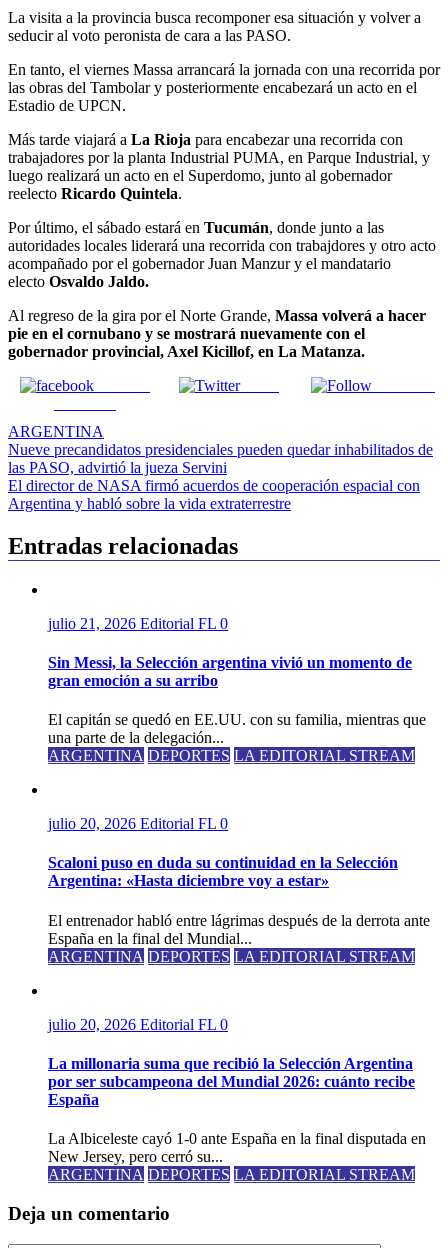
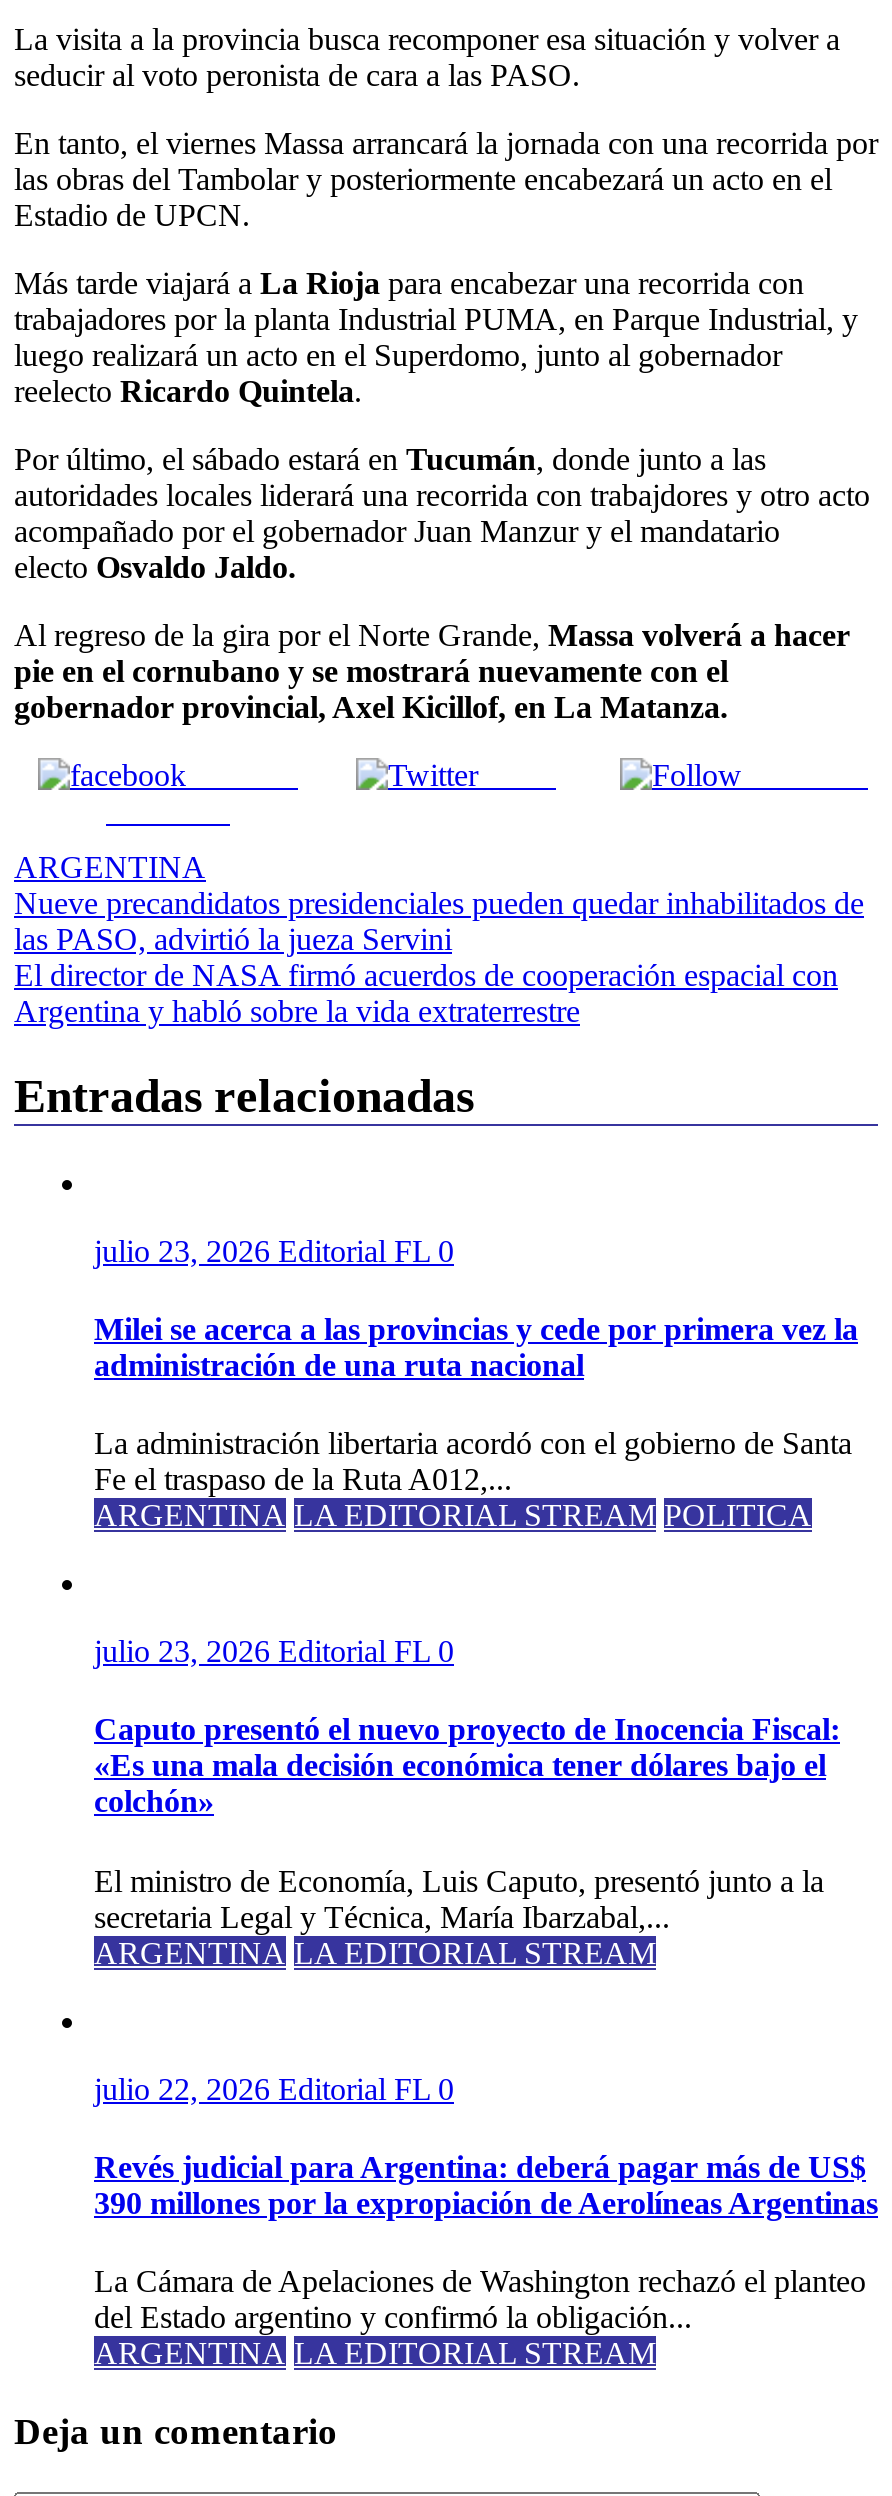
- julio 21, 2026 Editorial FL 0
+ julio 23, 2026 Editorial FL 0

- Sin Messi, la Selección argentina vivió un momento de
- gran emoción a su arribo
+ Milei se acerca a las provincias y cede por primera vez la
+ administración de una ruta nacional

- El capitán se quedó en EE.UU. con su familia, mientras que
- una parte de la delegación...
- ARGENTINA DEPORTES LA EDITORIAL STREAM
+ La administración libertaria acordó con el gobierno de Santa
+ Fe el traspaso de la Ruta A012,...
+ ARGENTINA LA EDITORIAL STREAM POLITICA

- julio 20, 2026 Editorial FL 0
+ julio 23, 2026 Editorial FL 0

- Scaloni puso en duda su continuidad en la Selección
- Argentina: «Hasta diciembre voy a estar»
+ Caputo presentó el nuevo proyecto de Inocencia Fiscal:
+ «Es una mala decisión económica tener dólares bajo el
+ colchón»

- El entrenador habló entre lágrimas después de la derrota ante
- España en la final del Mundial...
- ARGENTINA DEPORTES LA EDITORIAL STREAM
+ El ministro de Economía, Luis Caputo, presentó junto a la
+ secretaria Legal y Técnica, María Ibarzabal,...
+ ARGENTINA LA EDITORIAL STREAM

- julio 20, 2026 Editorial FL 0
+ julio 22, 2026 Editorial FL 0

- La millonaria suma que recibió la Selección Argentina
- por ser subcampeona del Mundial 2026: cuánto recibe
- España
+ Revés judicial para Argentina: deberá pagar más de US$
+ 390 millones por la expropiación de Aerolíneas Argentinas

- La Albiceleste cayó 1-0 ante España en la final disputada en
- New Jersey, pero cerró su...
- ARGENTINA DEPORTES LA EDITORIAL STREAM
+ La Cámara de Apelaciones de Washington rechazó el planteo
+ del Estado argentino y confirmó la obligación...
+ ARGENTINA LA EDITORIAL STREAM
